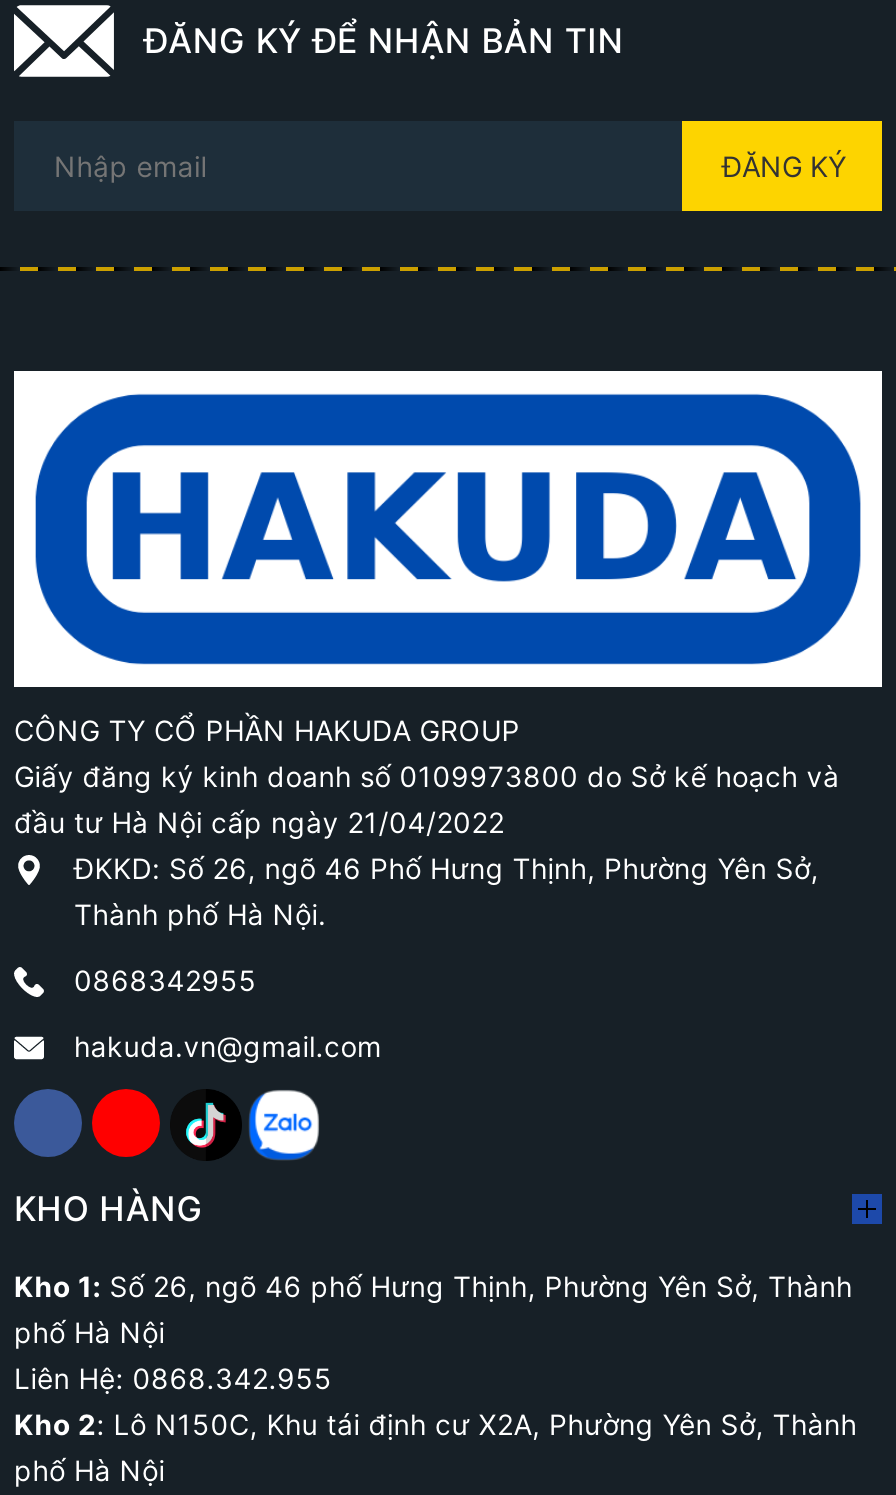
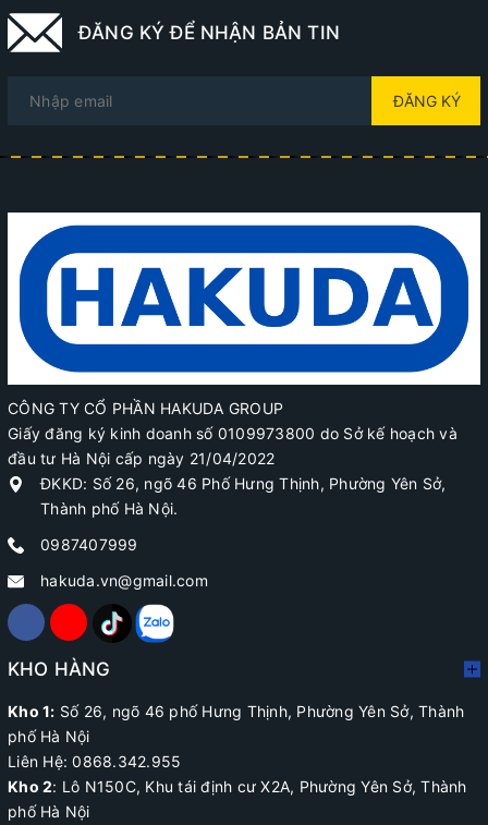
- 0868342955
+ 0987407999
